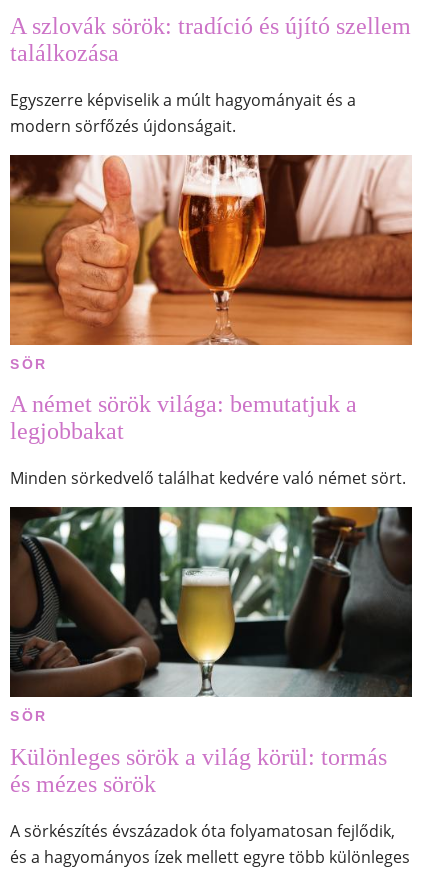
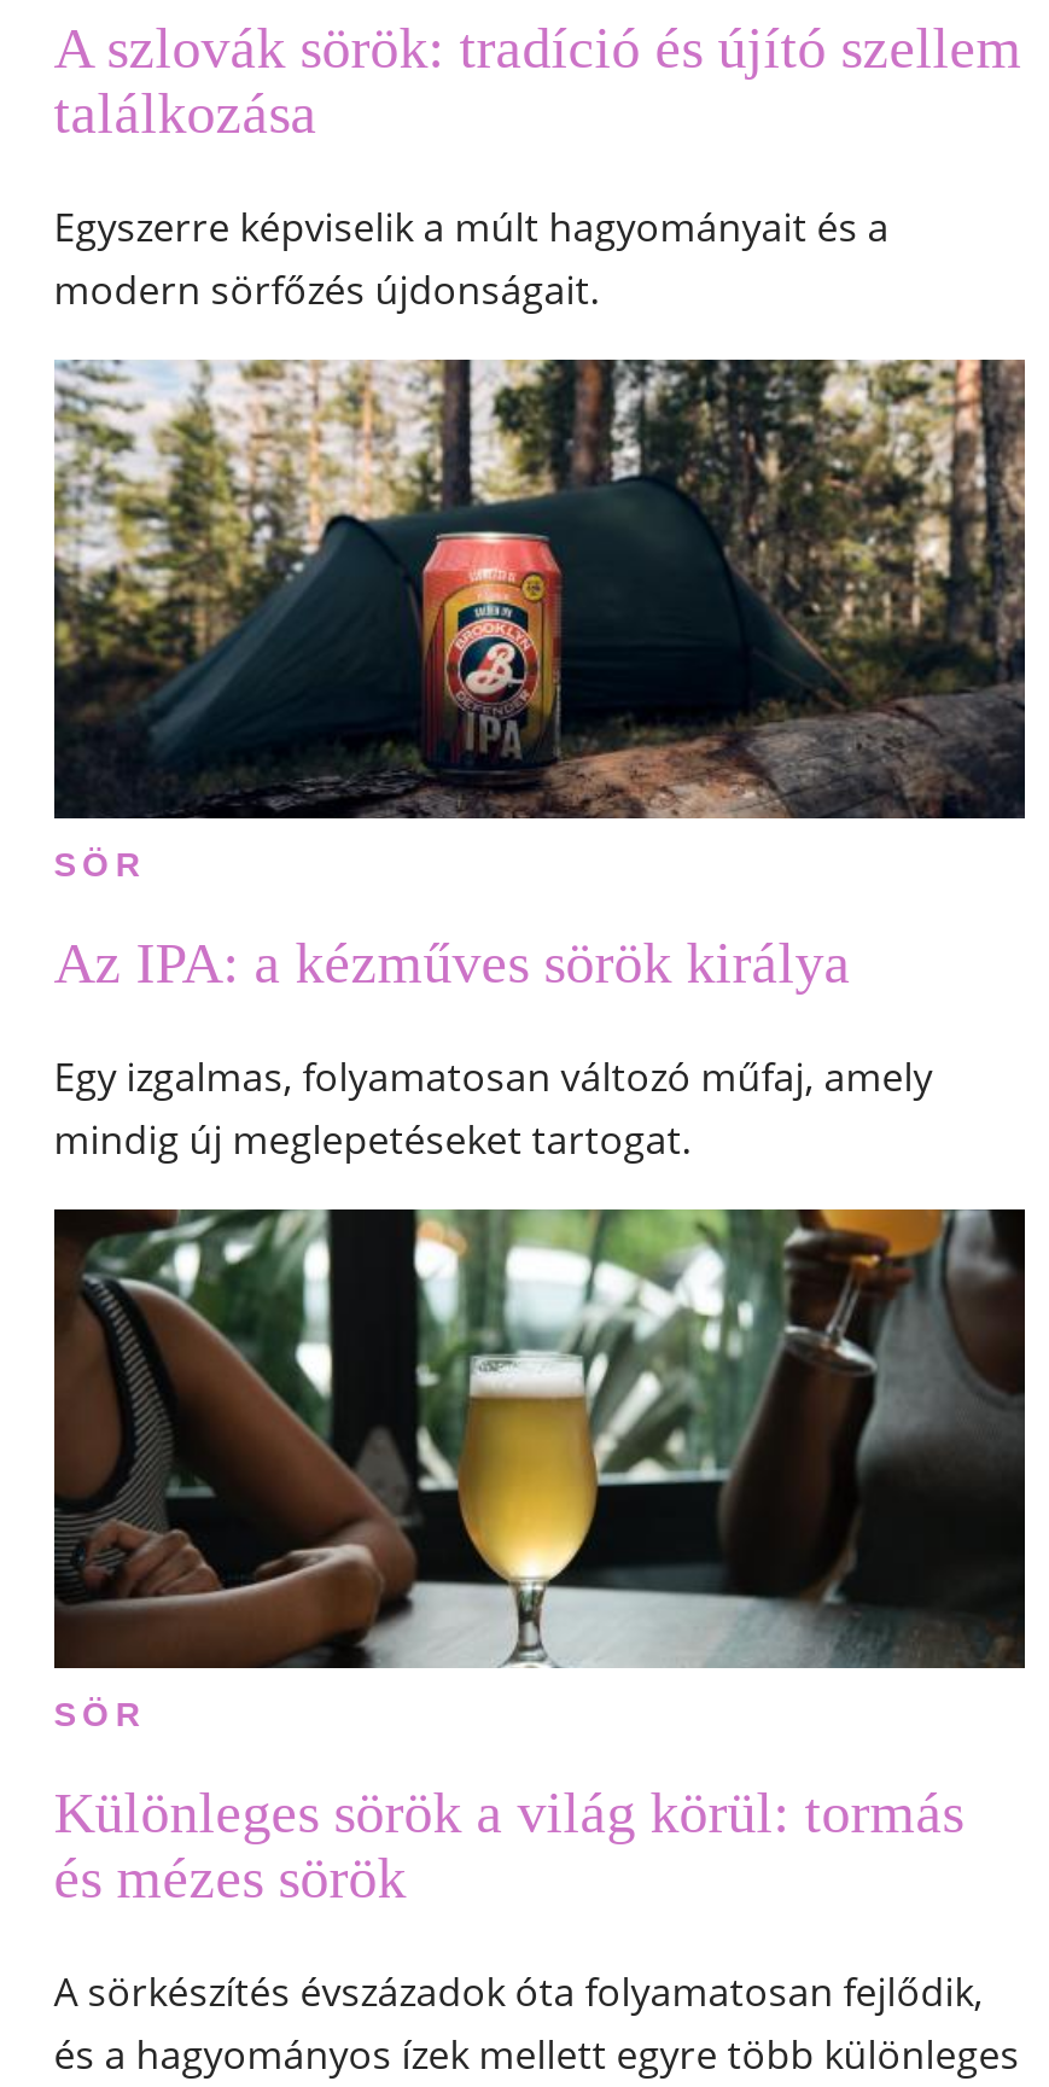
- [image]
+ [image]

- A német sörök világa: bemutatjuk a
- legjobbakat
+ Az IPA: a kézműves sörök királya

- Minden sörkedvelő találhat kedvére való német sört.
+ Egy izgalmas, folyamatosan változó műfaj, amely
+ mindig új meglepetéseket tartogat.
